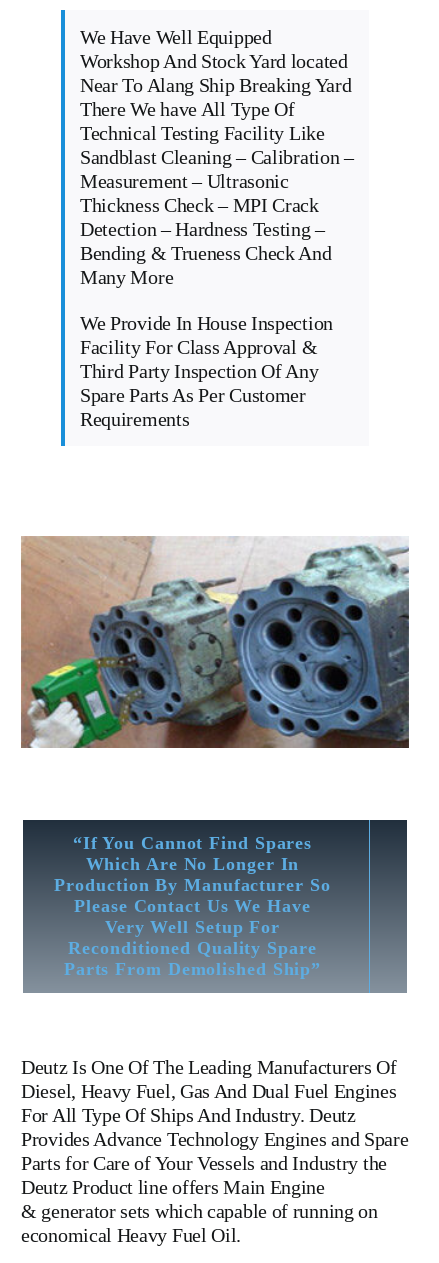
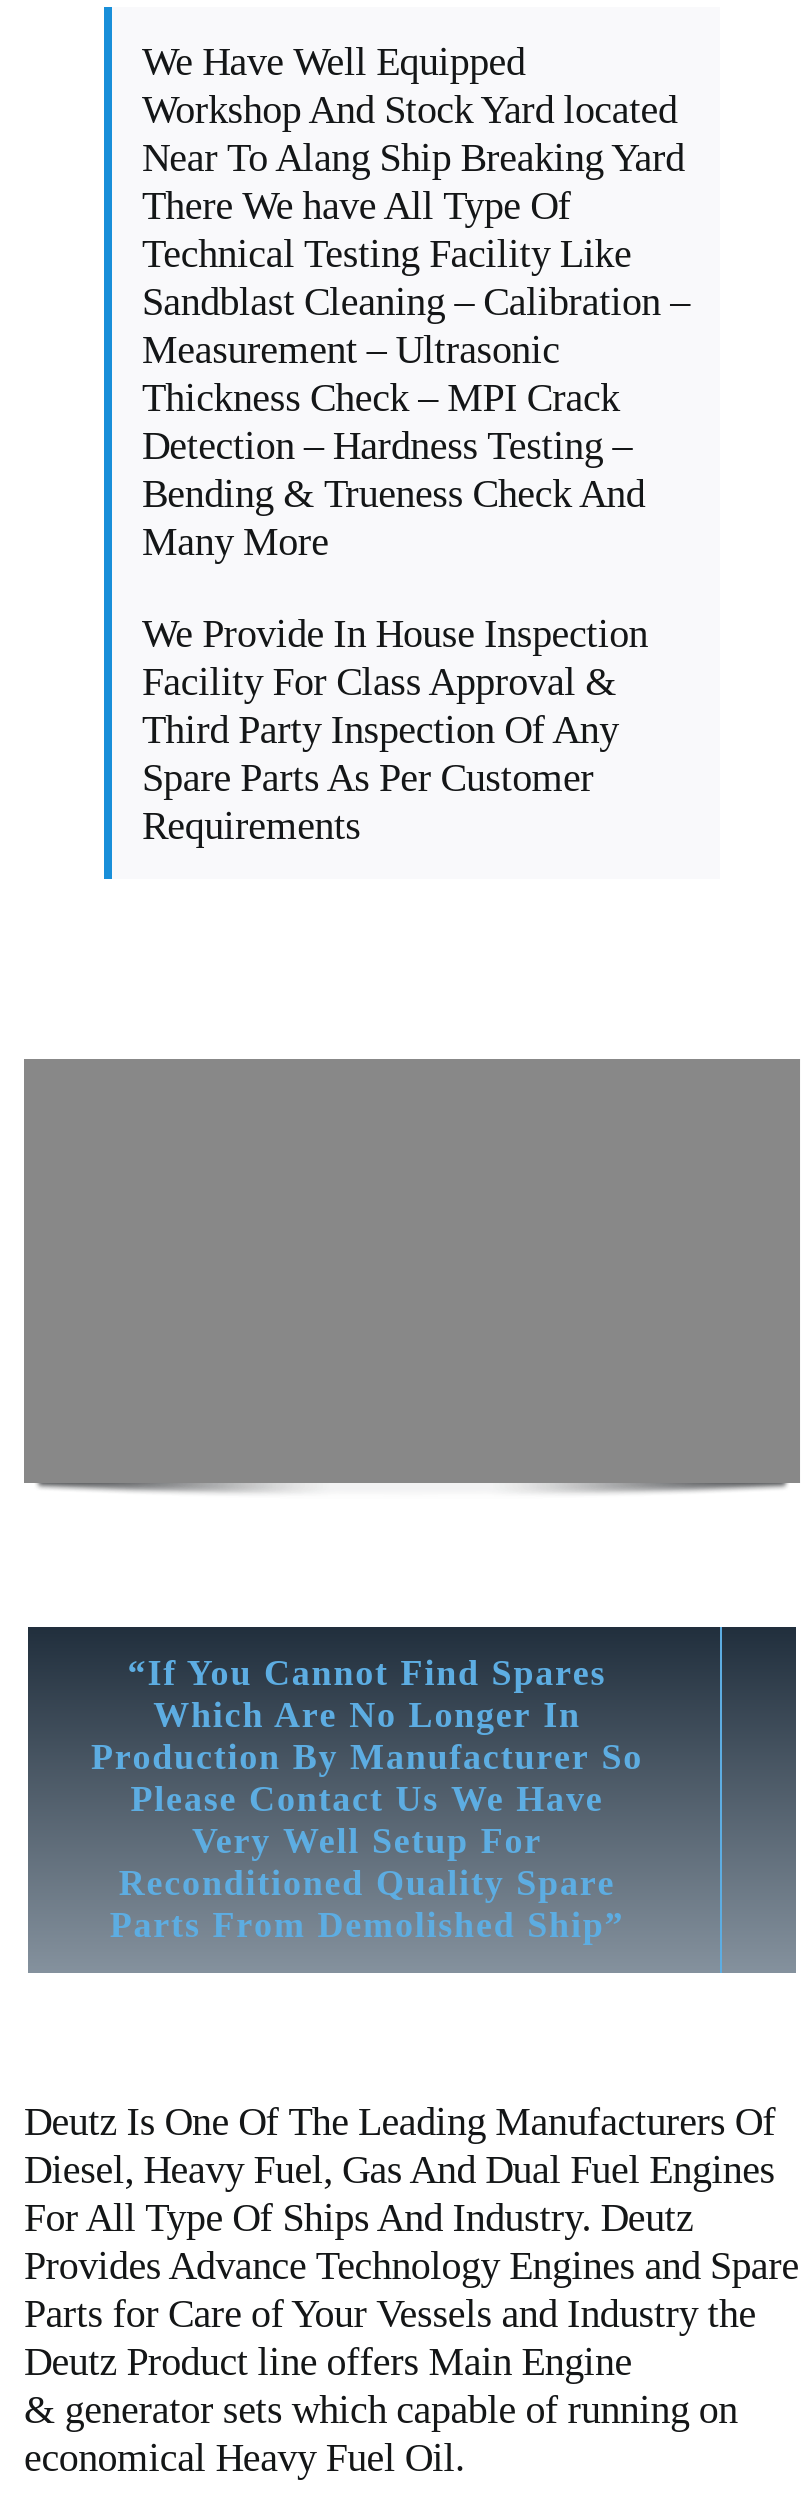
- [image]
